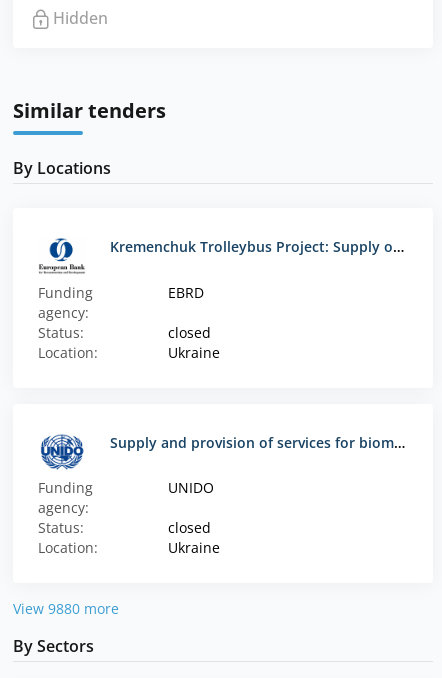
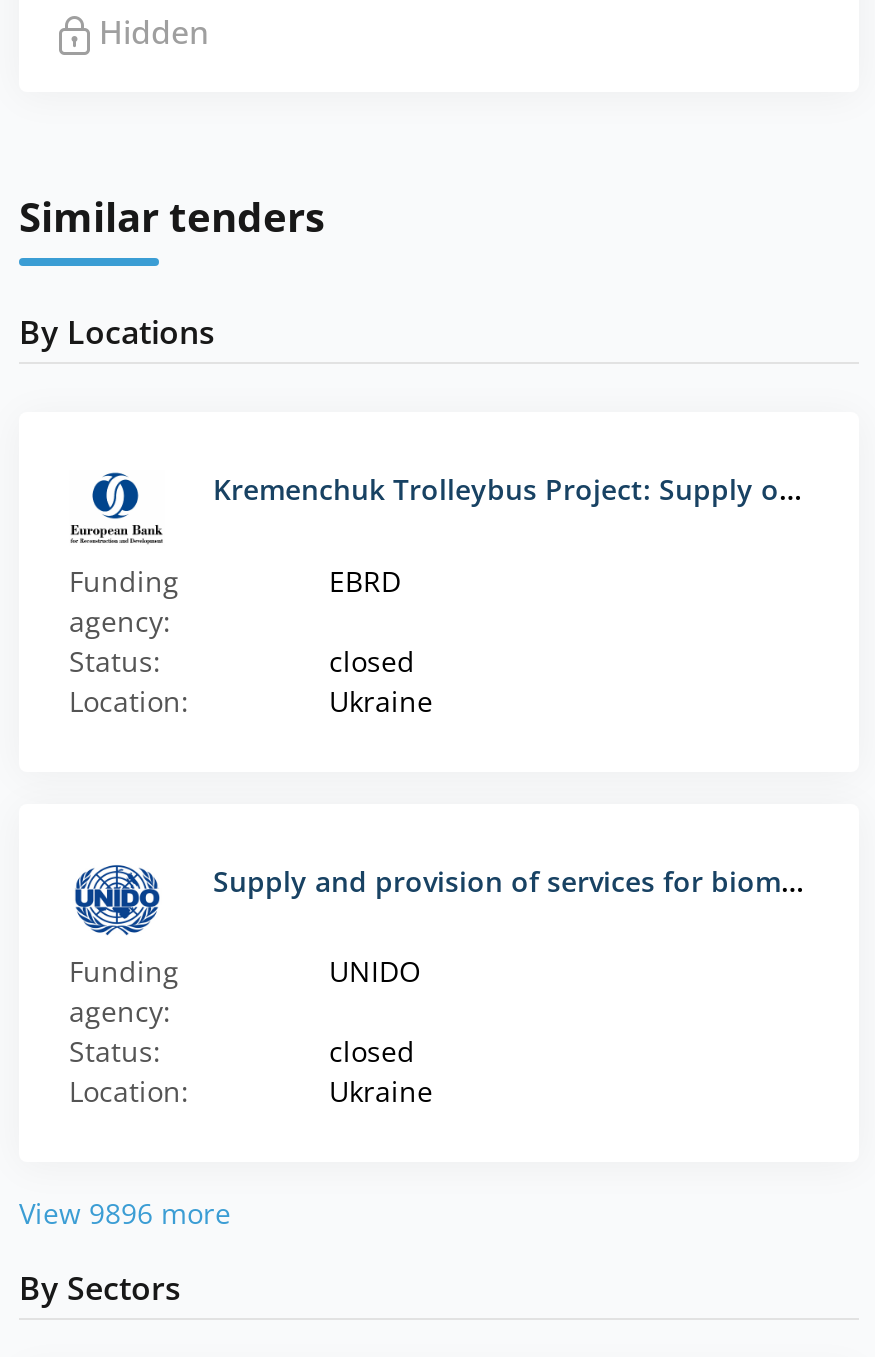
- View 9880 more
+ View 9896 more
